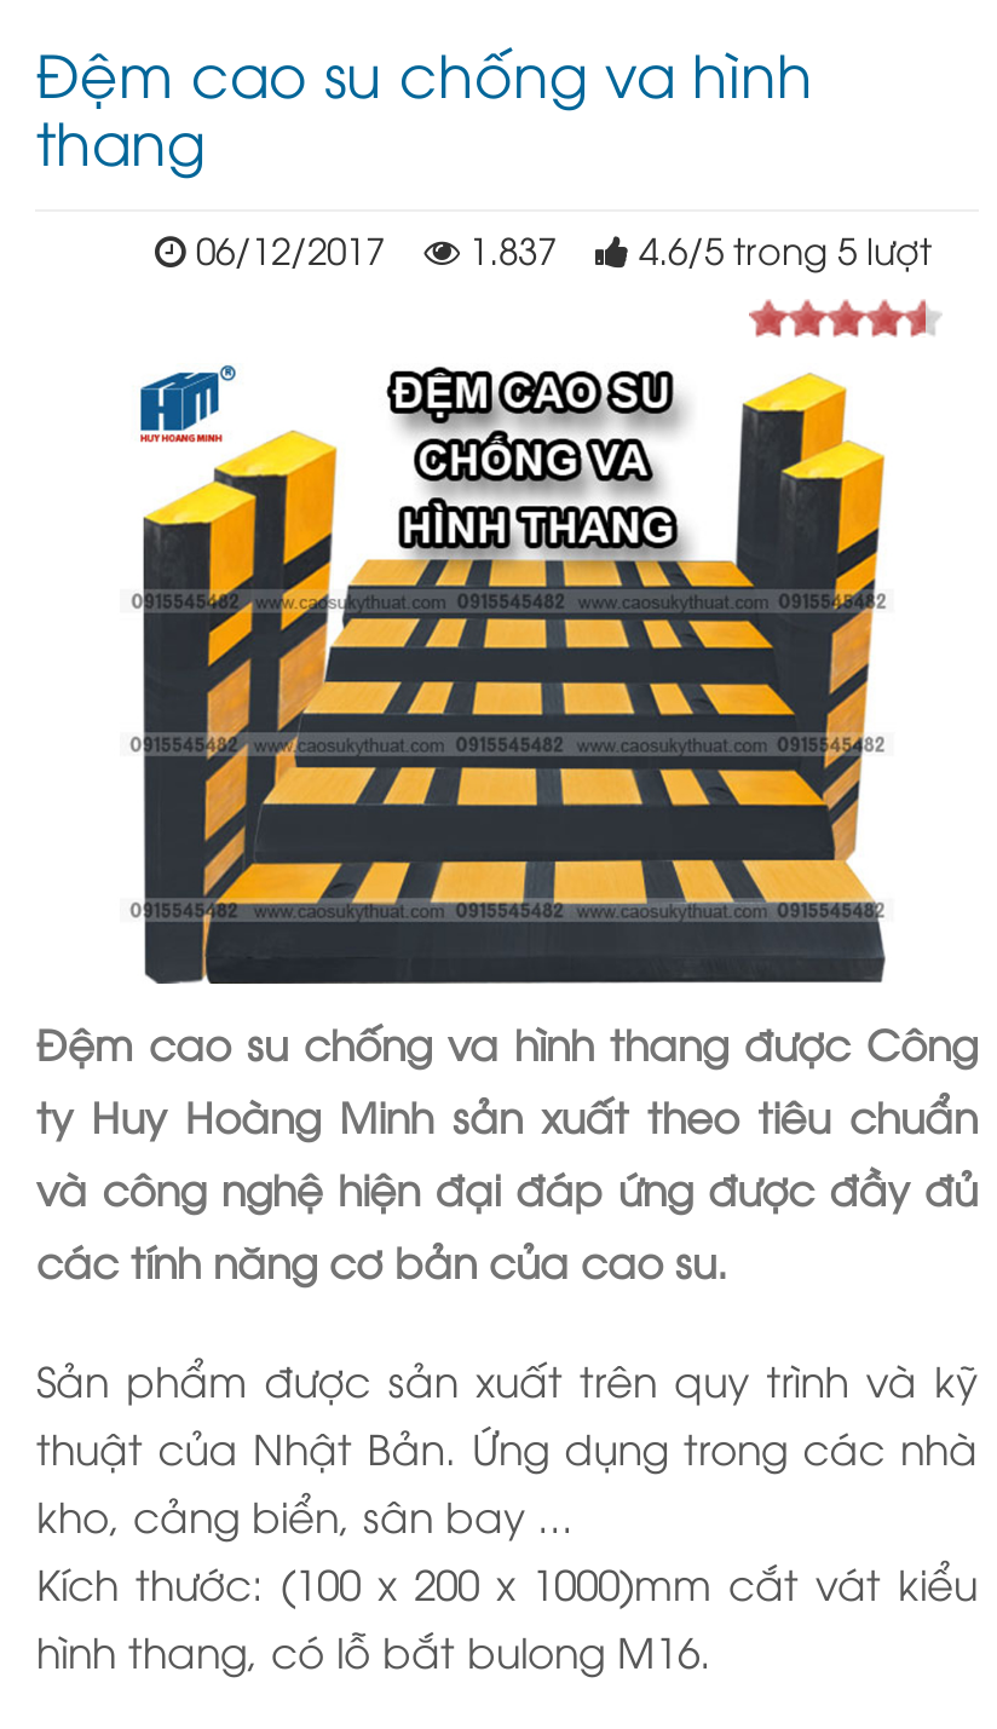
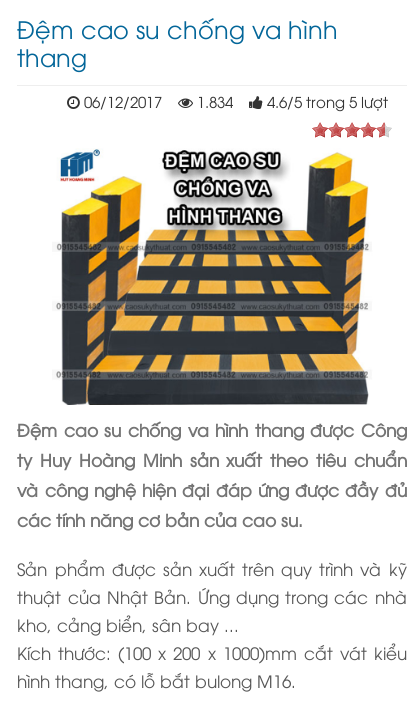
- 06/12/2017 1.837 4.6/5 trong 5 lượt
+ 06/12/2017 1.834 4.6/5 trong 5 lượt
